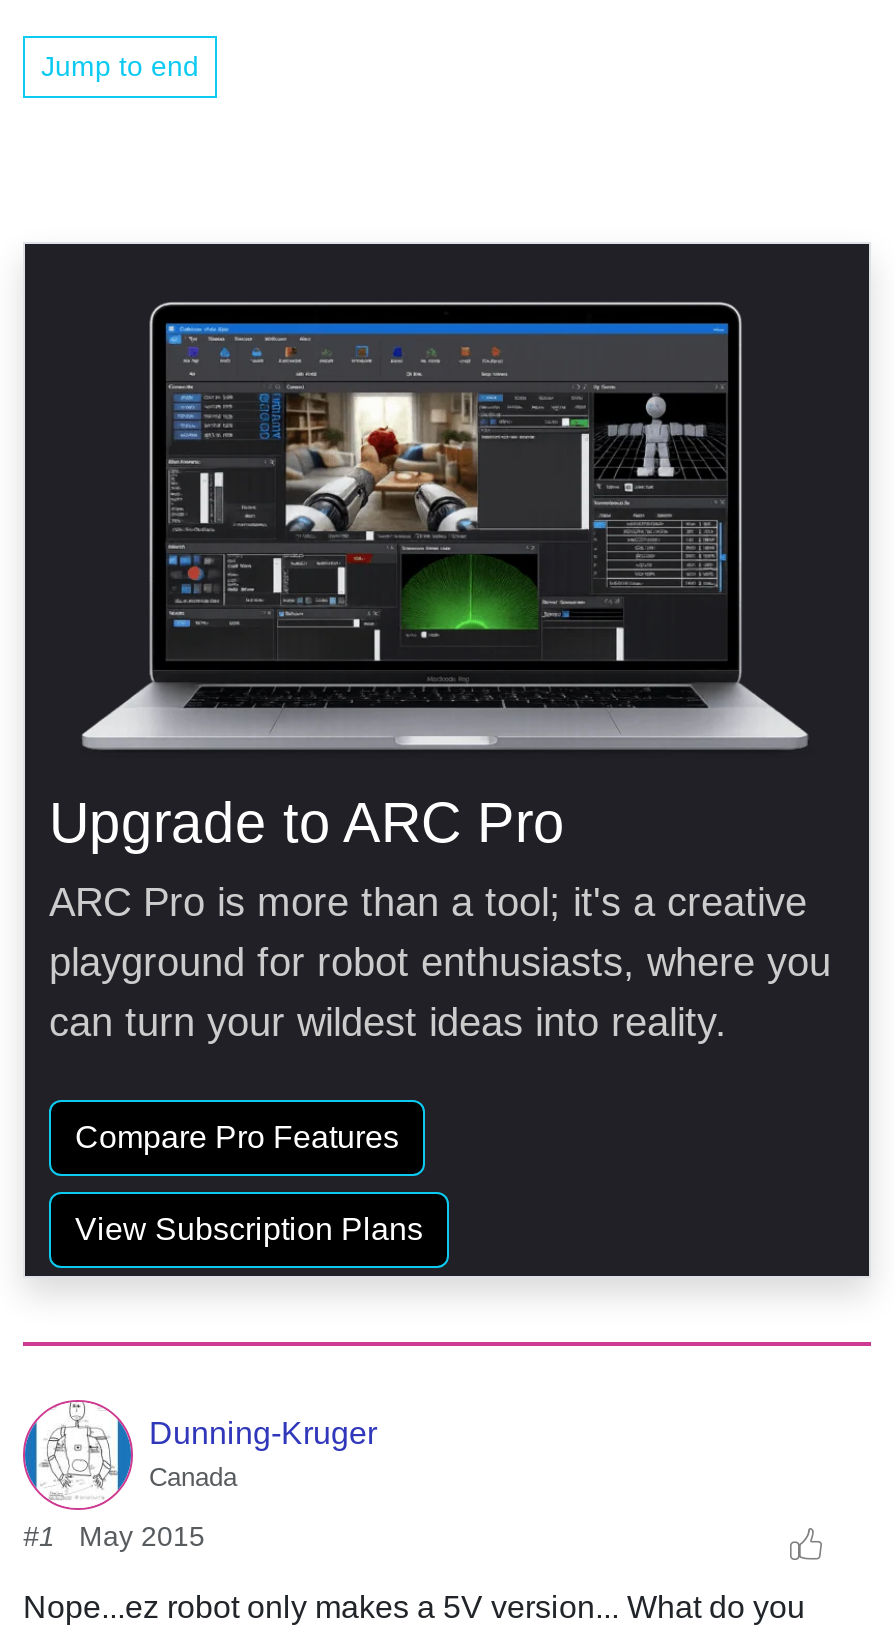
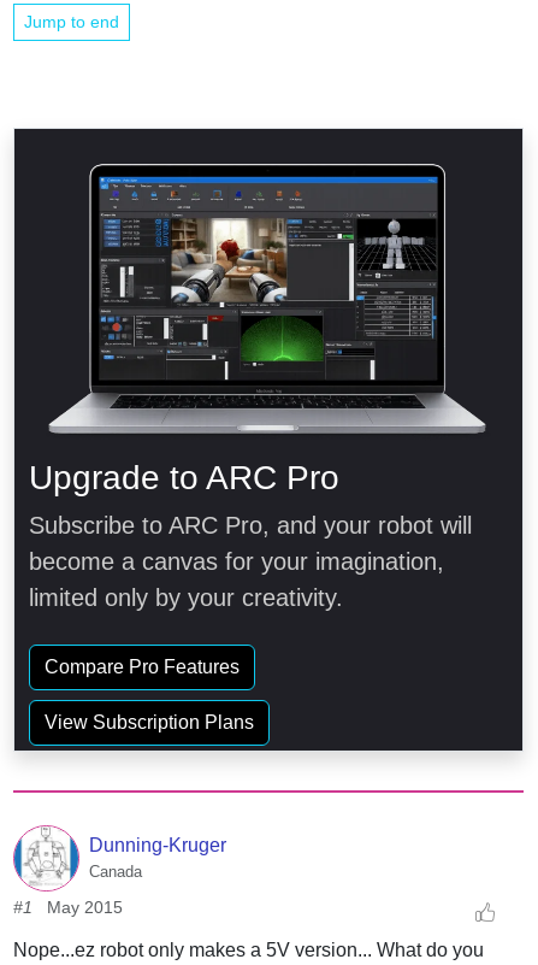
- ARC Pro is more than a tool; it's a creative
- playground for robot enthusiasts, where you
- can turn your wildest ideas into reality.
+ Subscribe to ARC Pro, and your robot will
+ become a canvas for your imagination,
+ limited only by your creativity.
